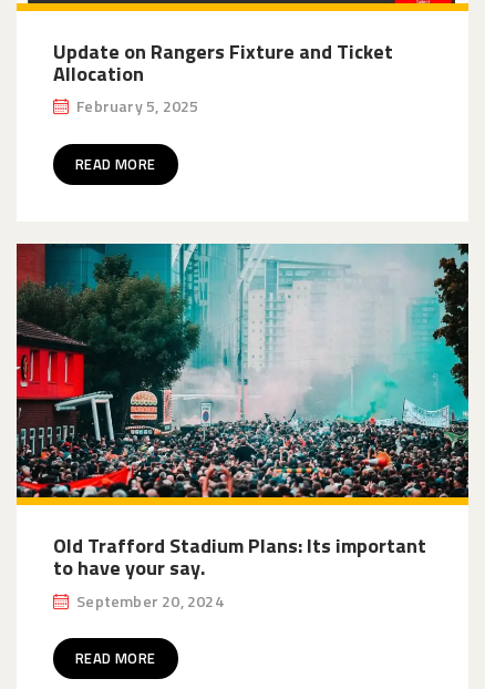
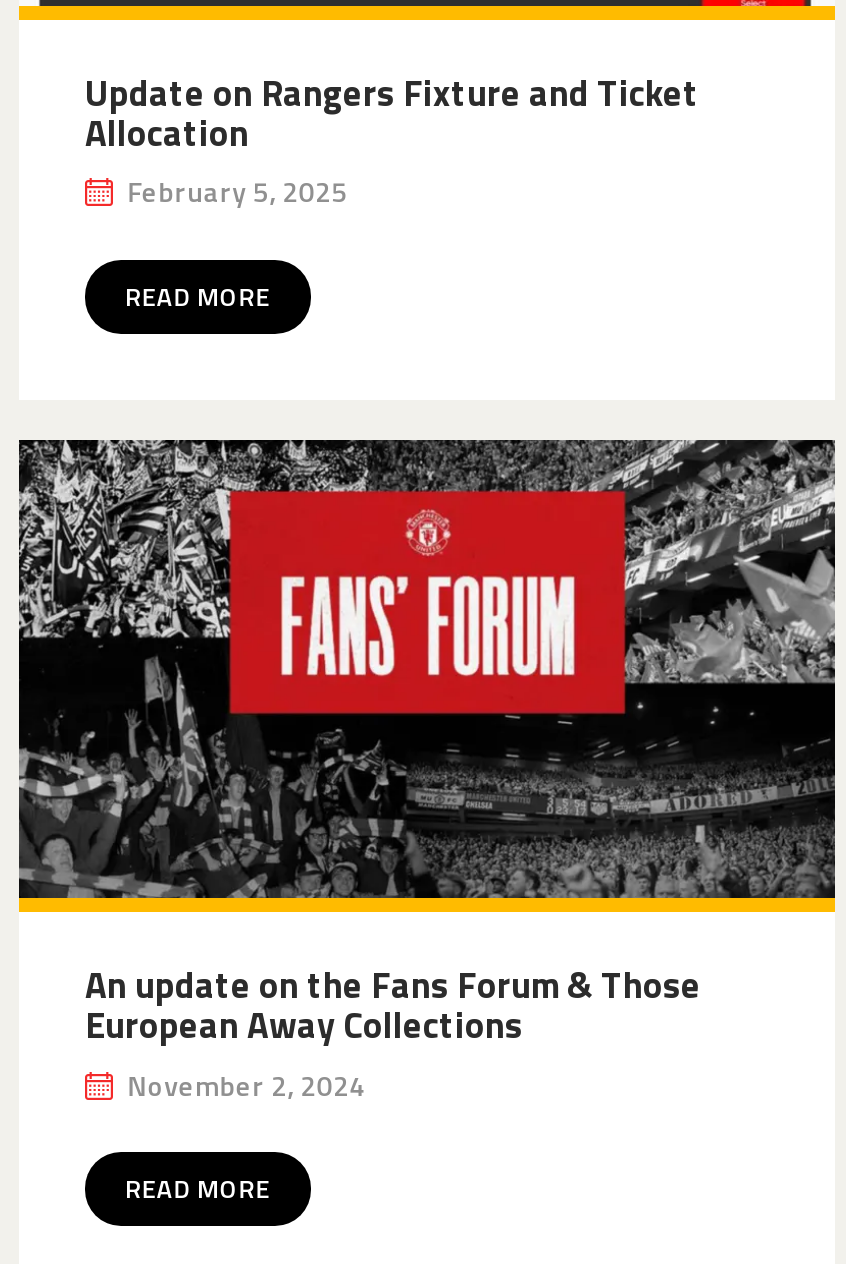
- [image]
- Old Trafford Stadium Plans: Its important
- to have your say.
- September 20, 2024
+ [image]
+ An update on the Fans Forum & Those
+ European Away Collections
+ November 2, 2024
